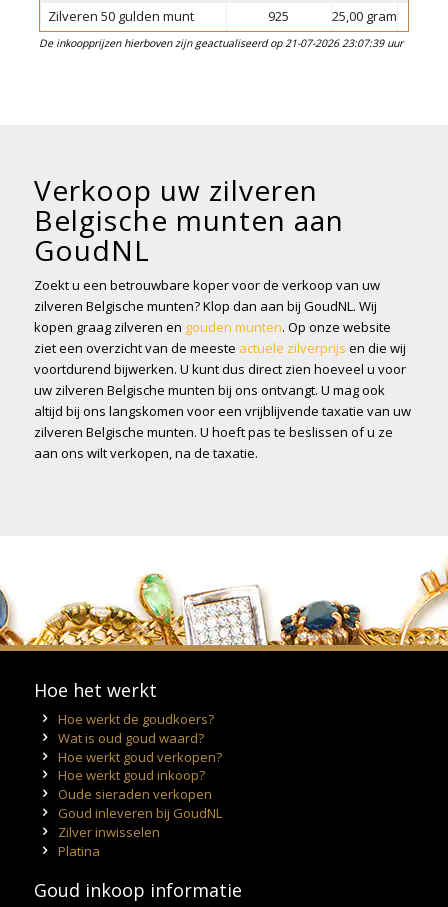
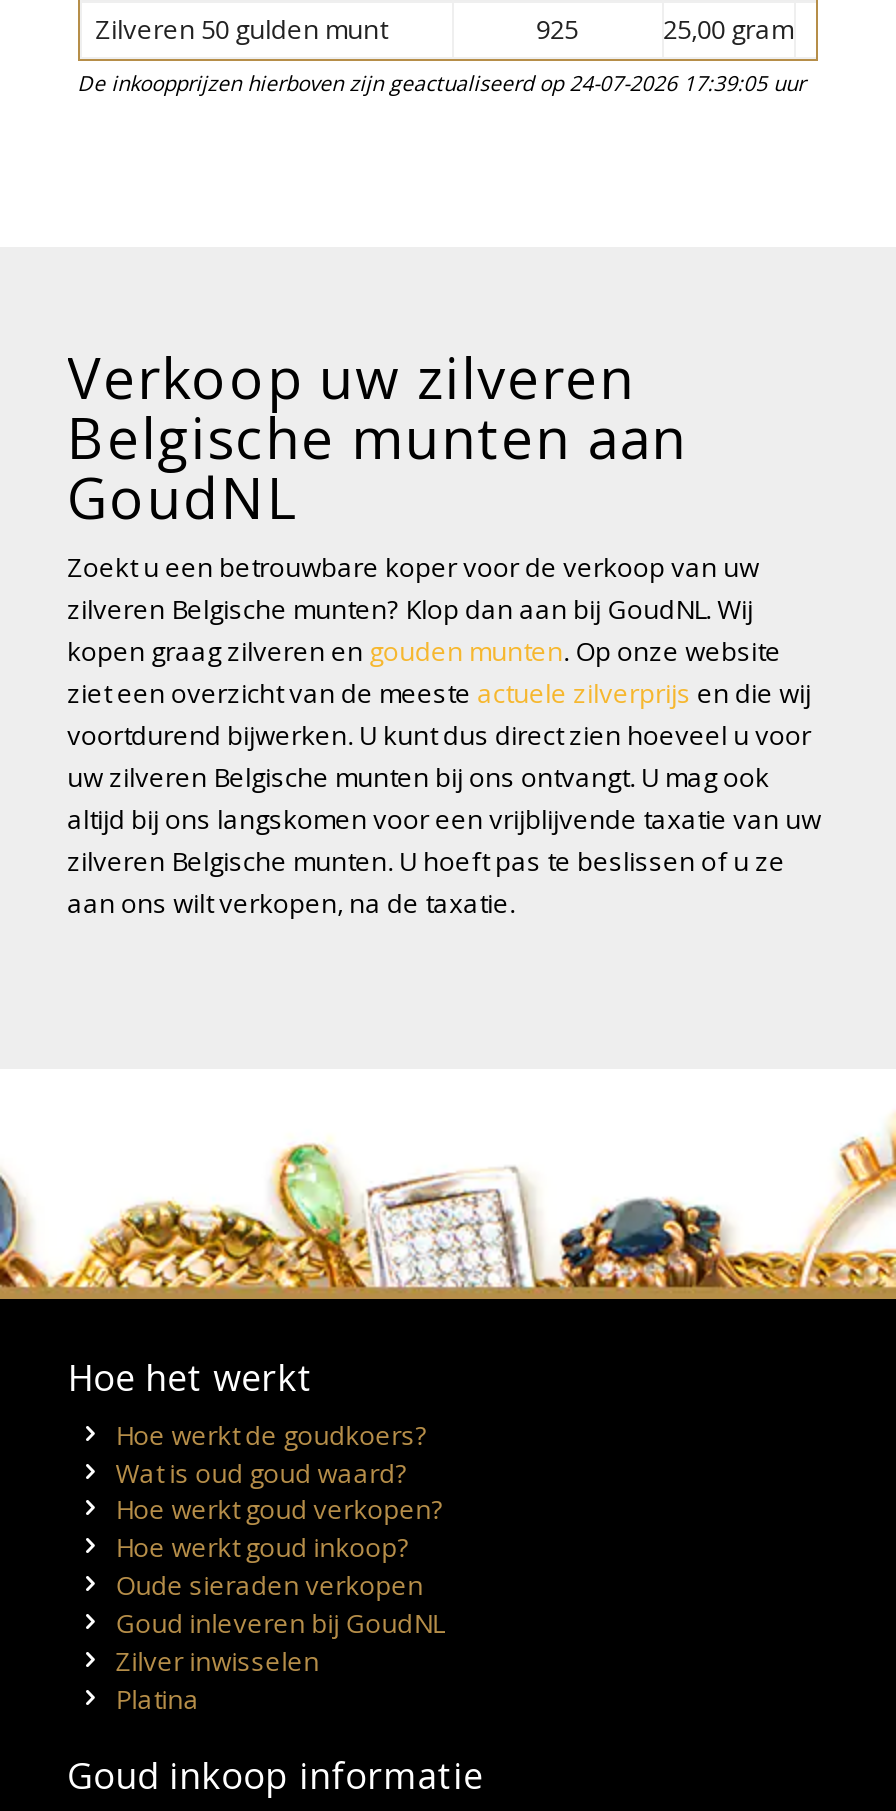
- De inkoopprijzen hierboven zijn geactualiseerd op 21-07-2026 23:07:39 uur
+ De inkoopprijzen hierboven zijn geactualiseerd op 24-07-2026 17:39:05 uur
